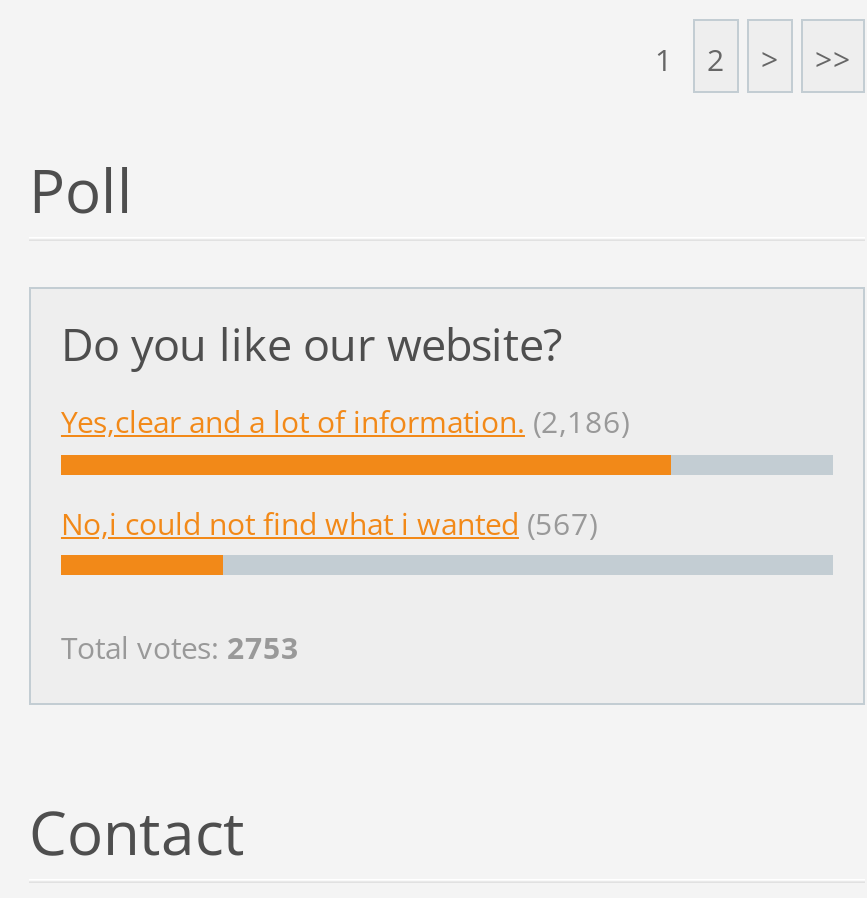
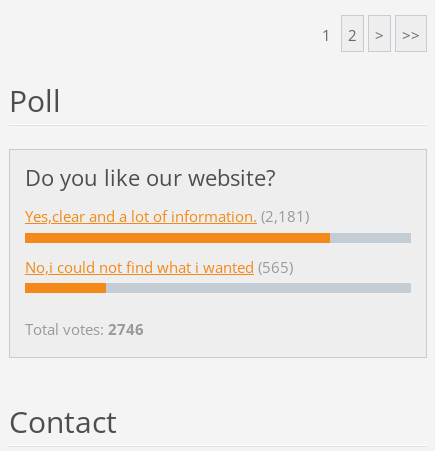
- Yes,clear and a lot of information. (2,186)
+ Yes,clear and a lot of information. (2,181)

- No,i could not find what i wanted (567)
+ No,i could not find what i wanted (565)

- Total votes: 2753
+ Total votes: 2746
